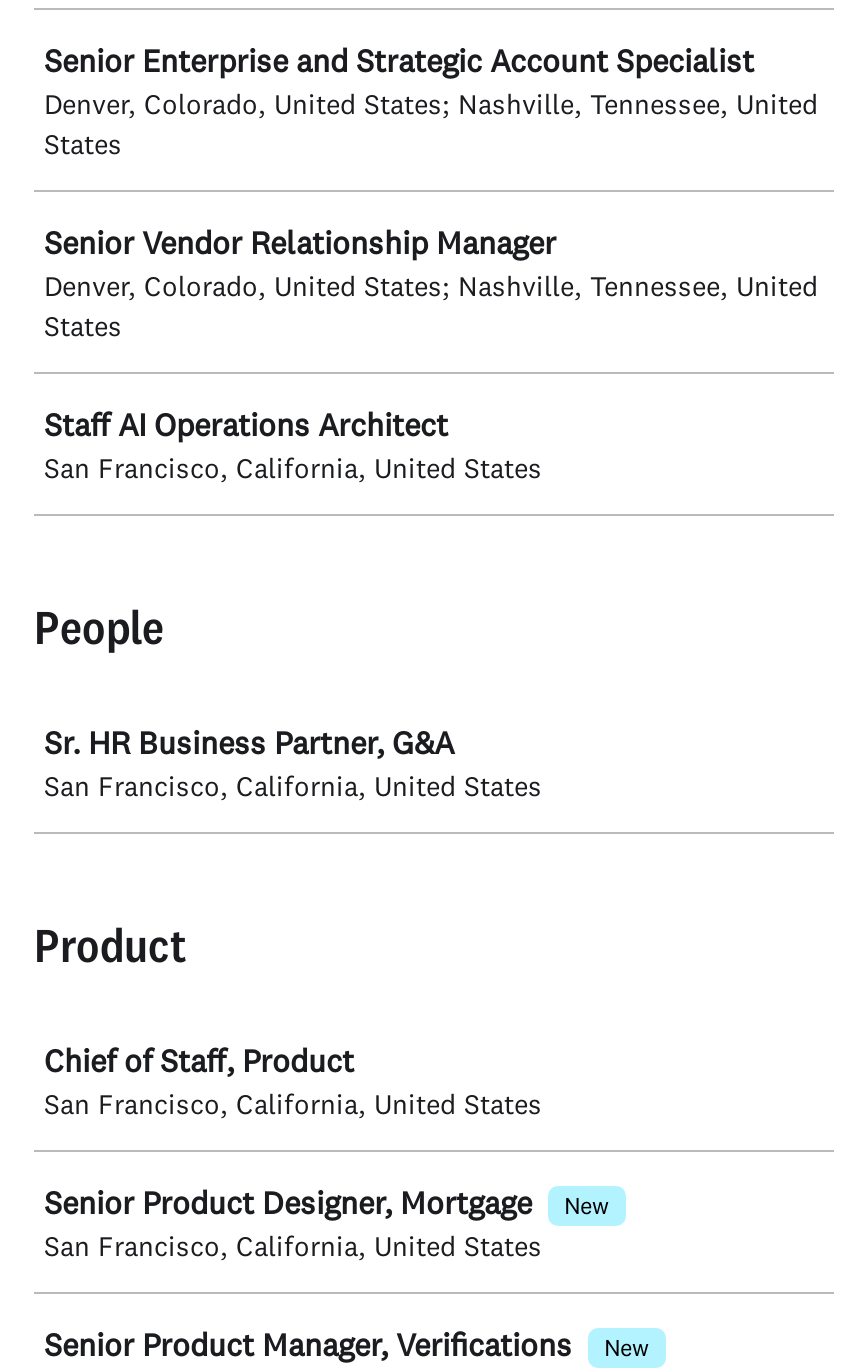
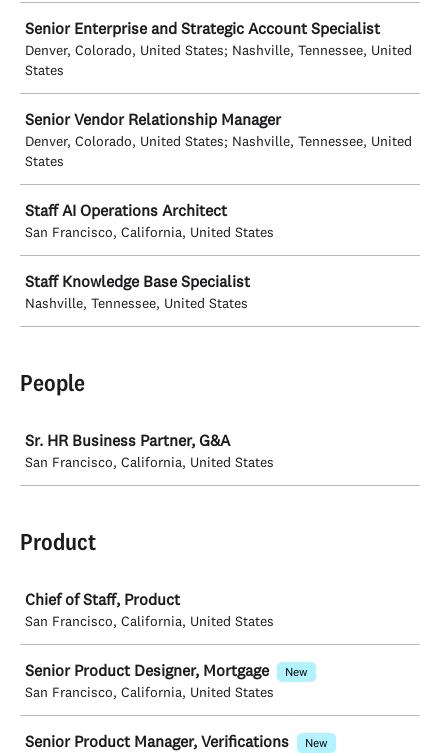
+ Staff Knowledge Base Specialist
+ Nashville, Tennessee, United States
